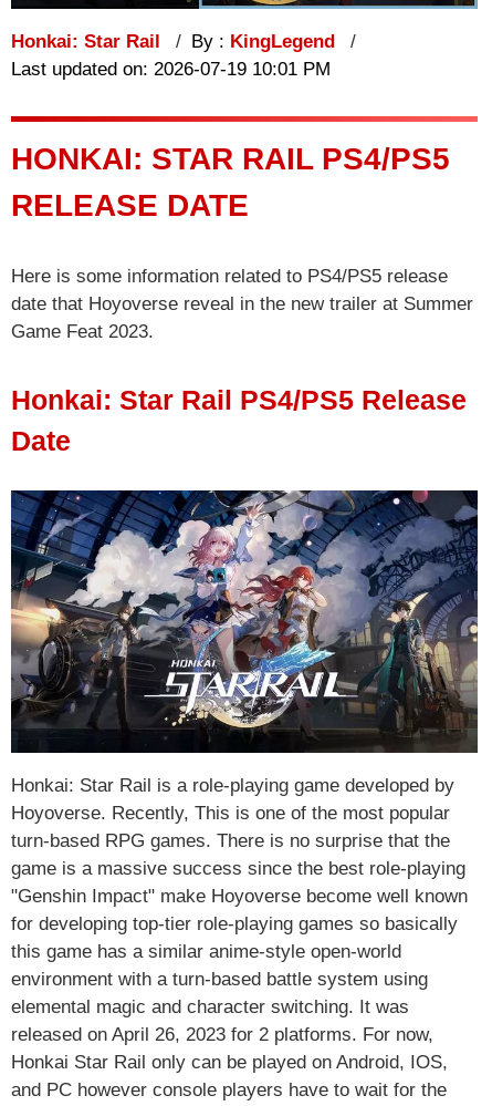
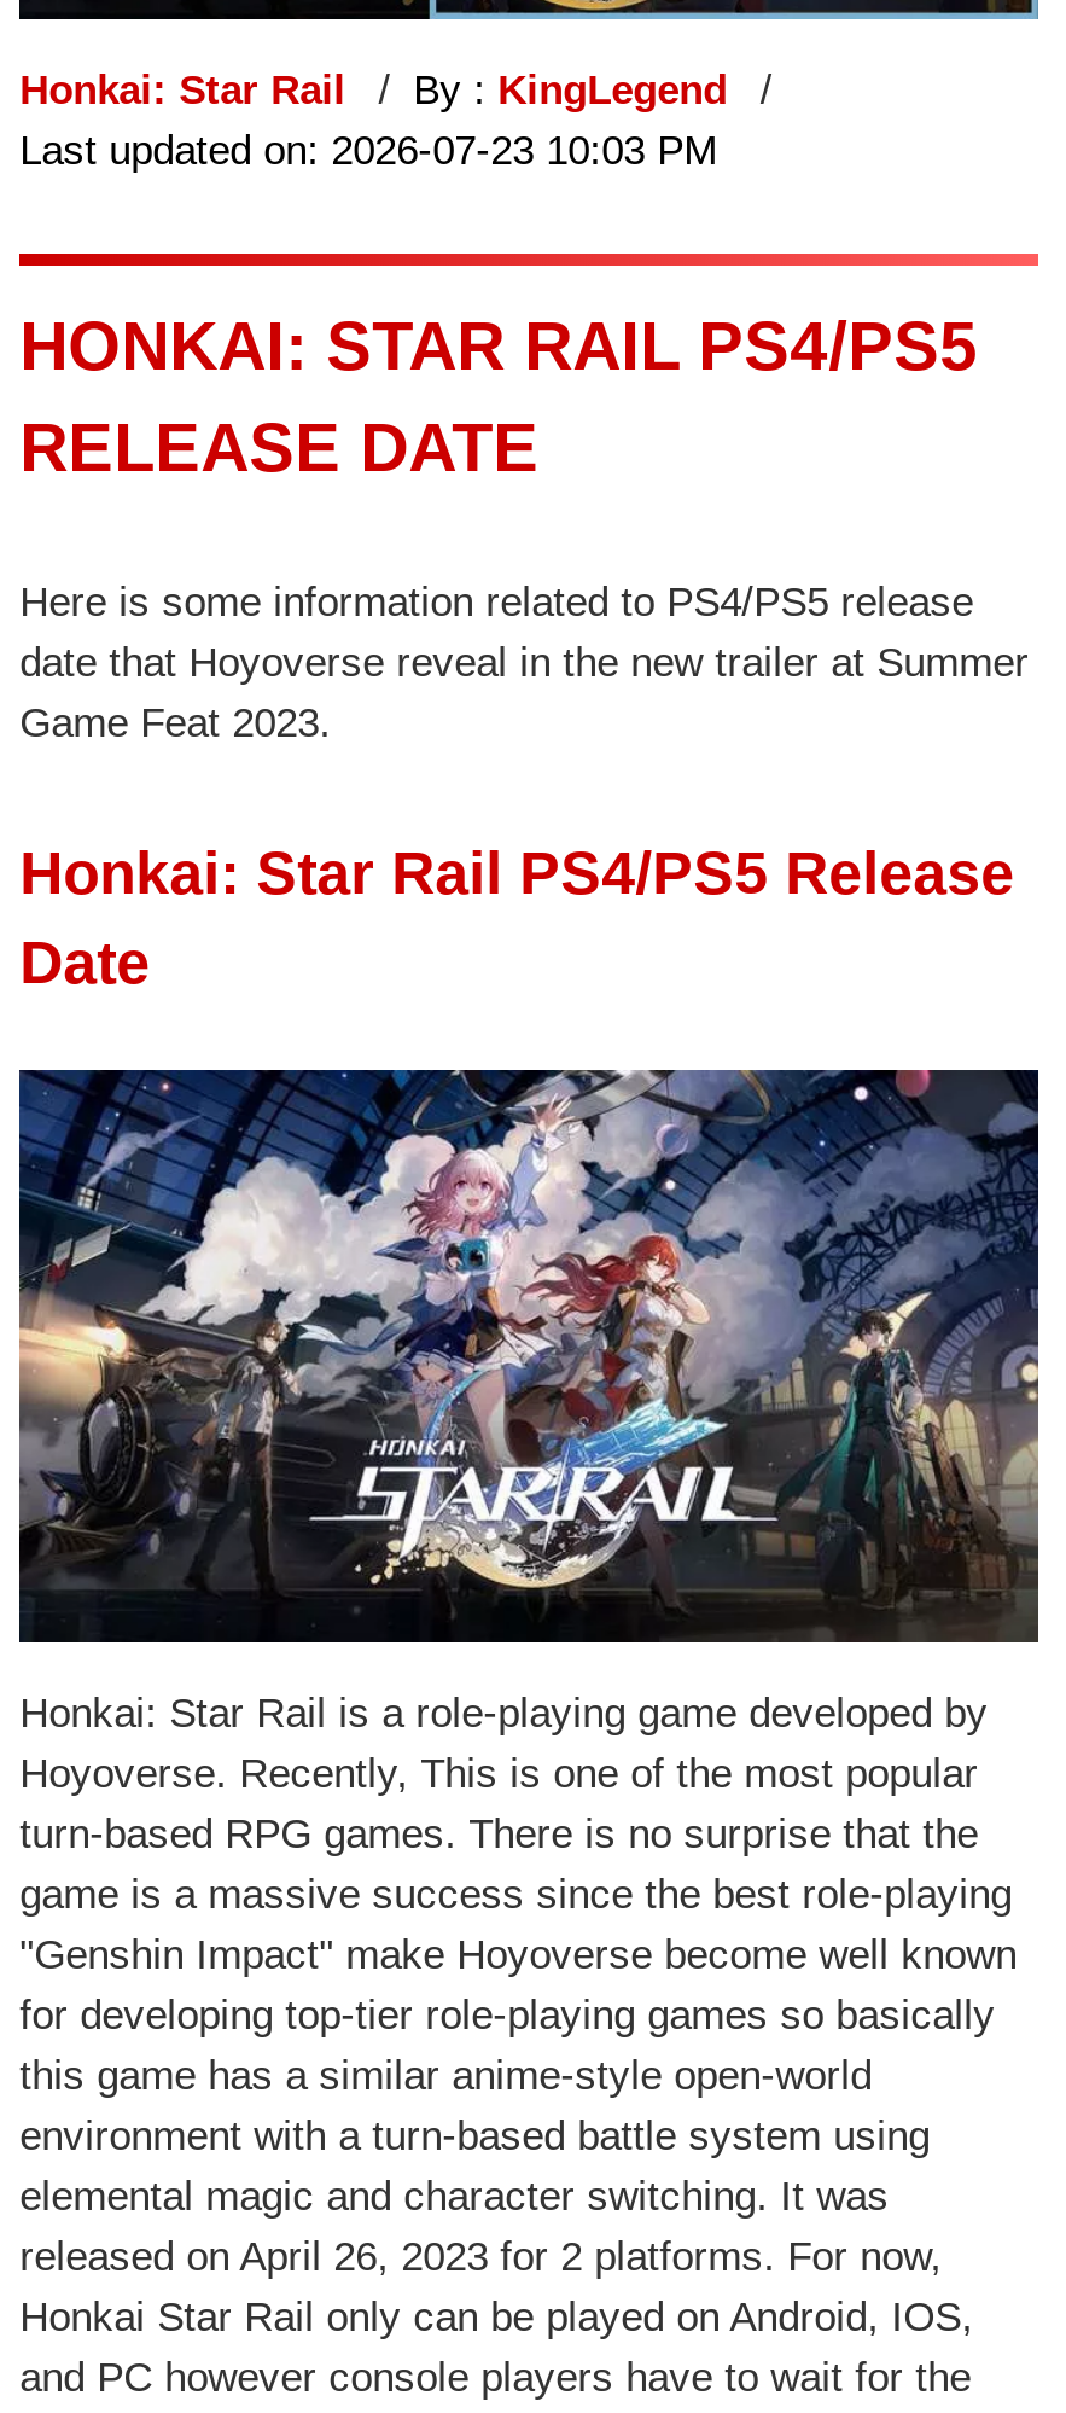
- Last updated on: 2026-07-19 10:01 PM
+ Last updated on: 2026-07-23 10:03 PM
